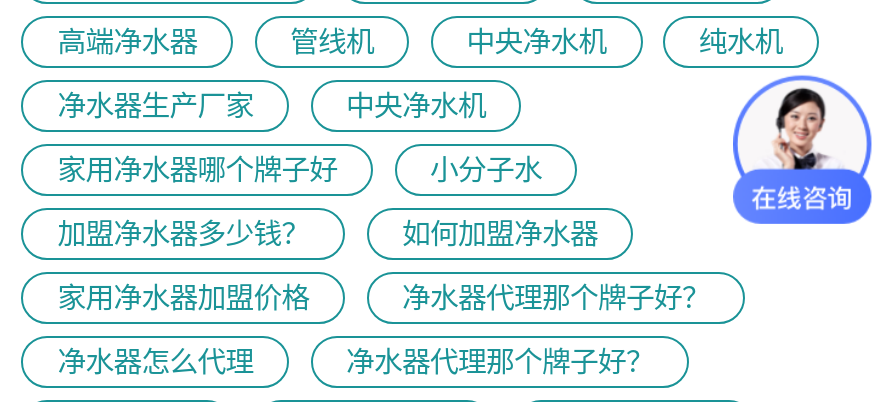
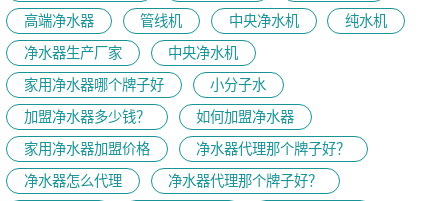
- [image]
